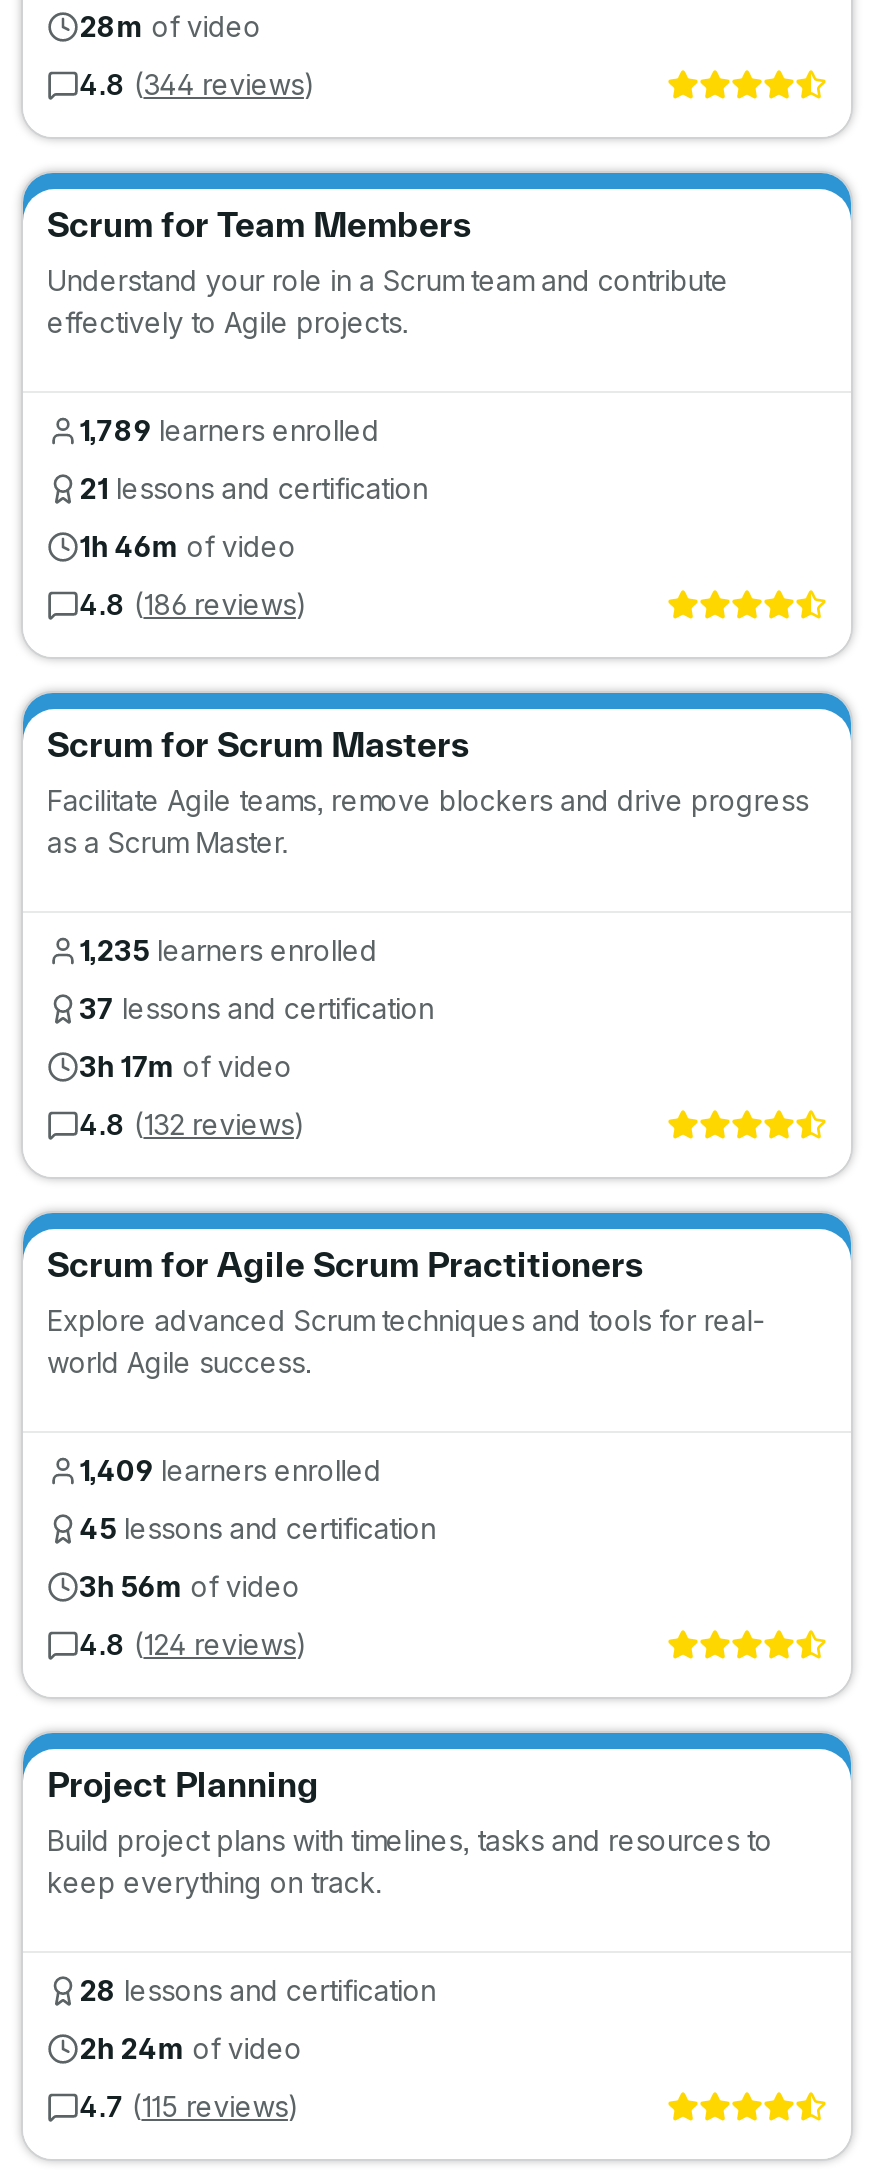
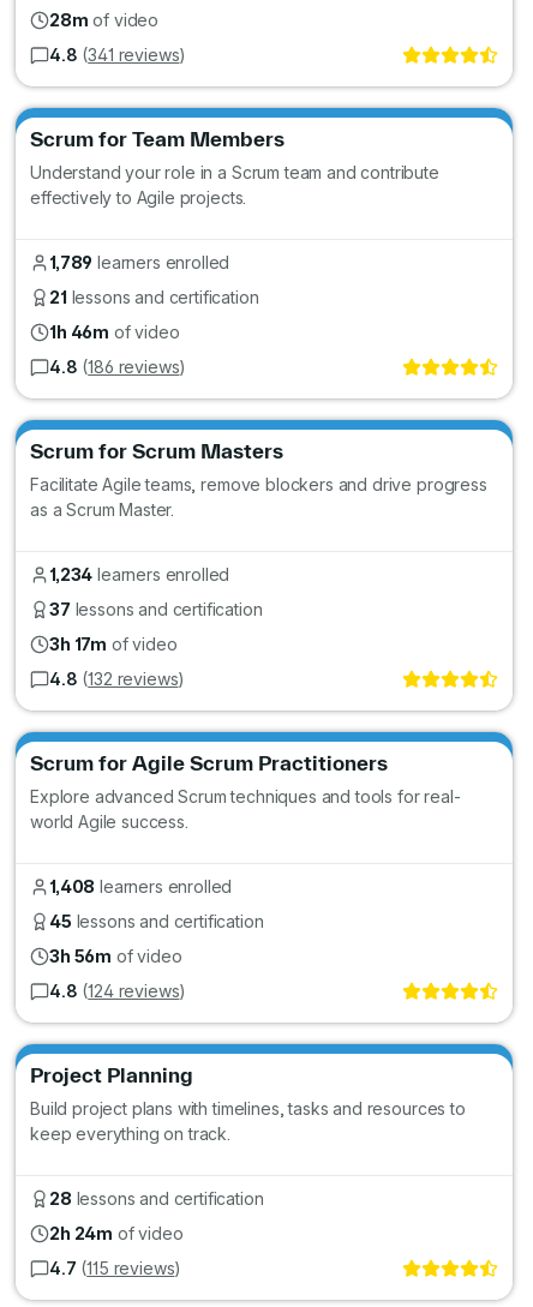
- 4.8 (344 reviews)
+ 4.8 (341 reviews)

- 1,235 learners enrolled
+ 1,234 learners enrolled

- 1,409 learners enrolled
+ 1,408 learners enrolled
